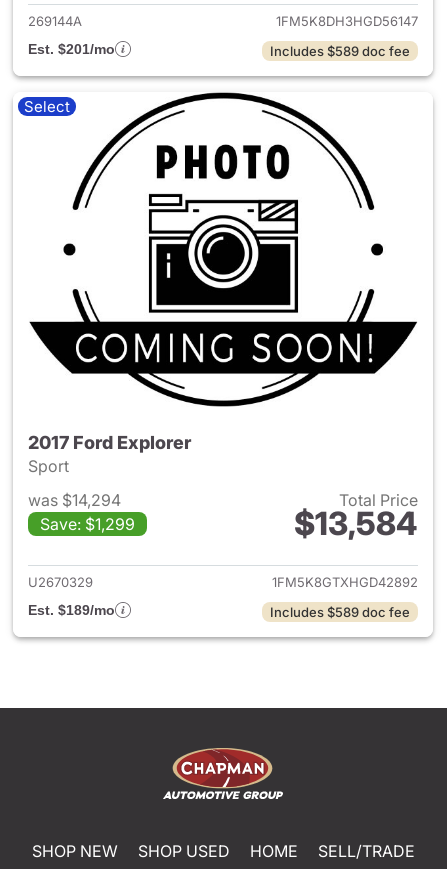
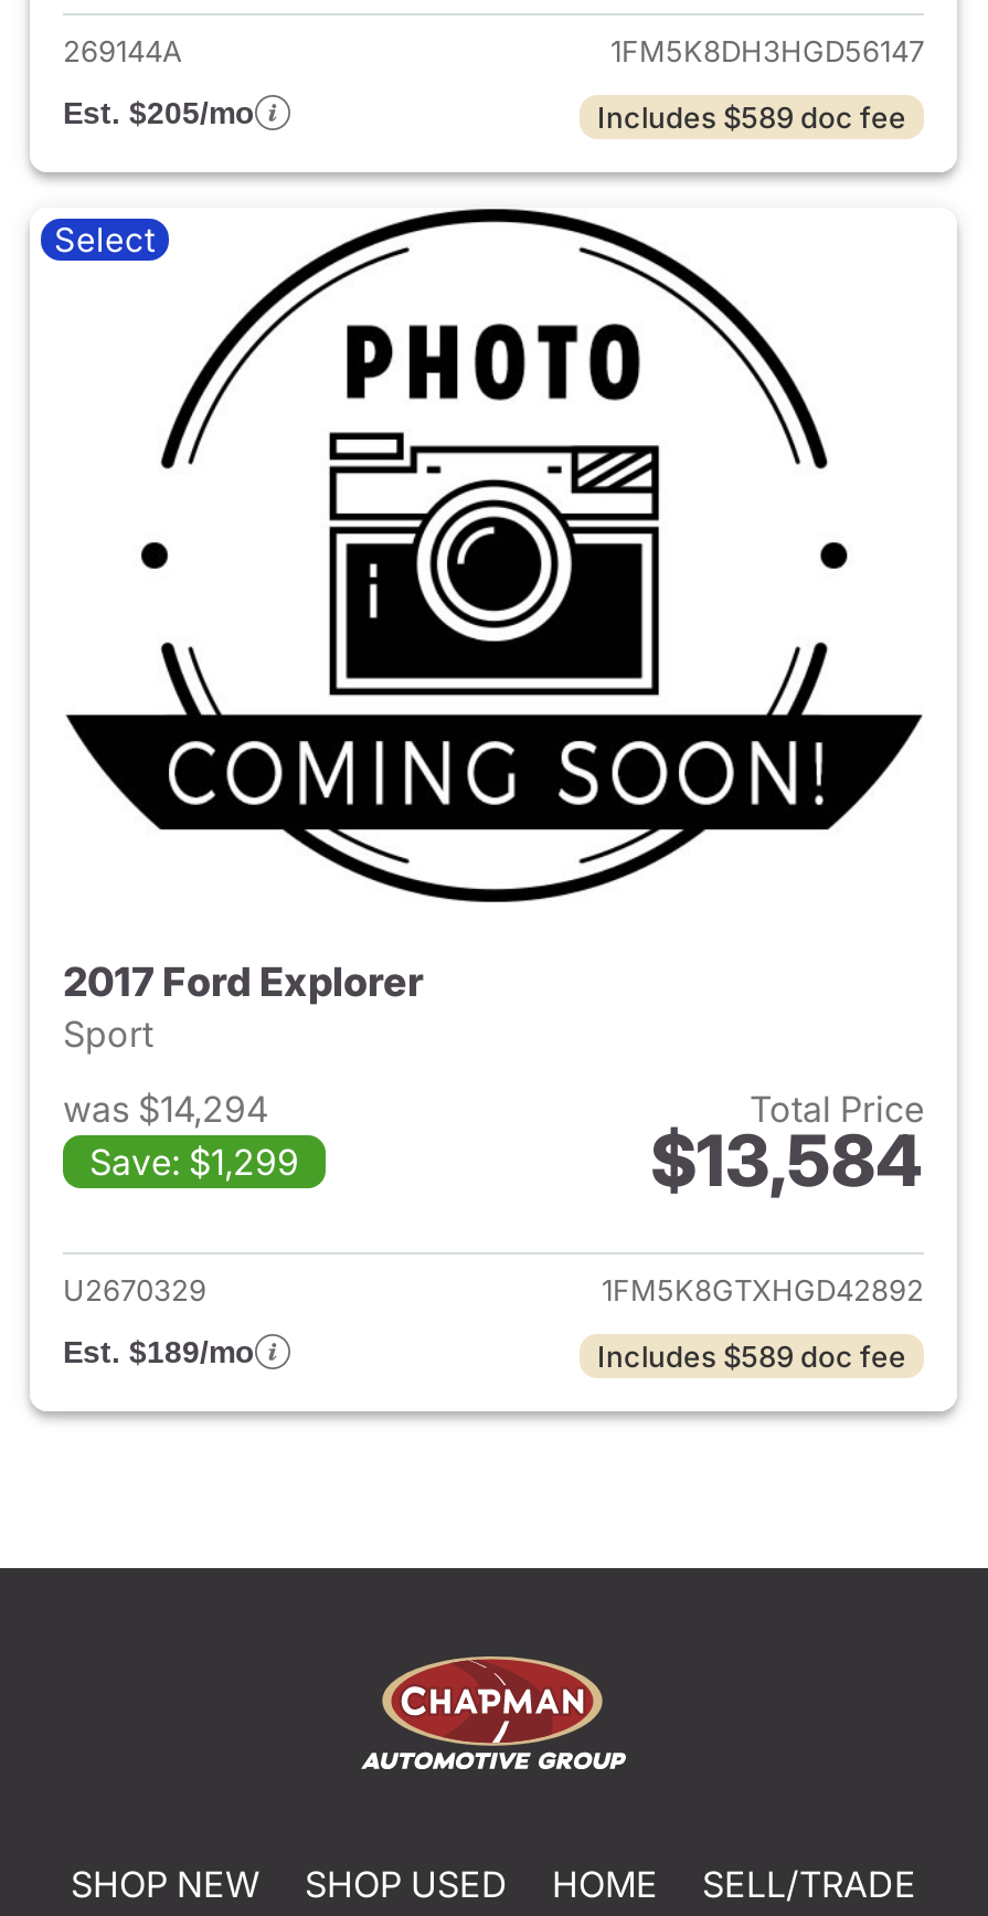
- Est. $201/mo
+ Est. $205/mo
